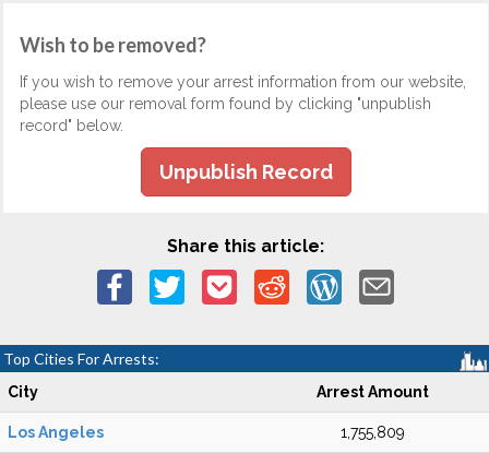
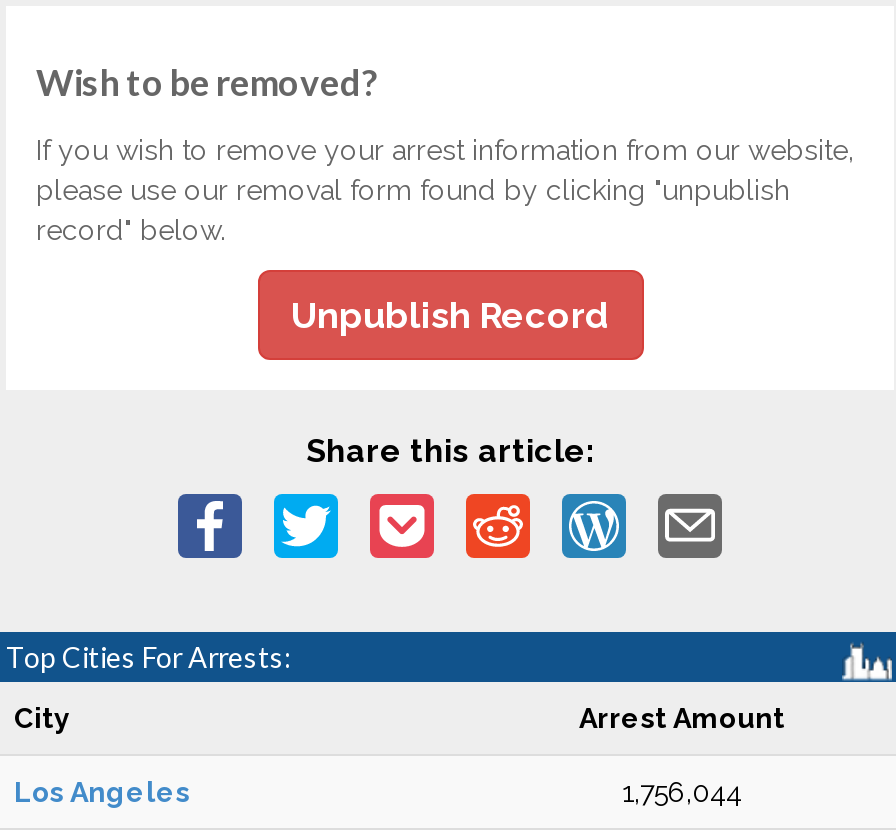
- 1,755,809
+ 1,756,044
